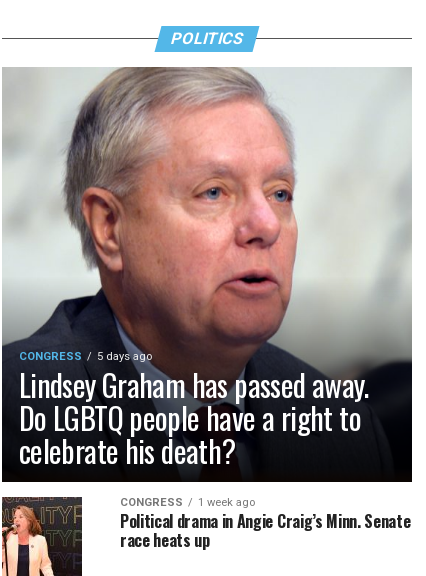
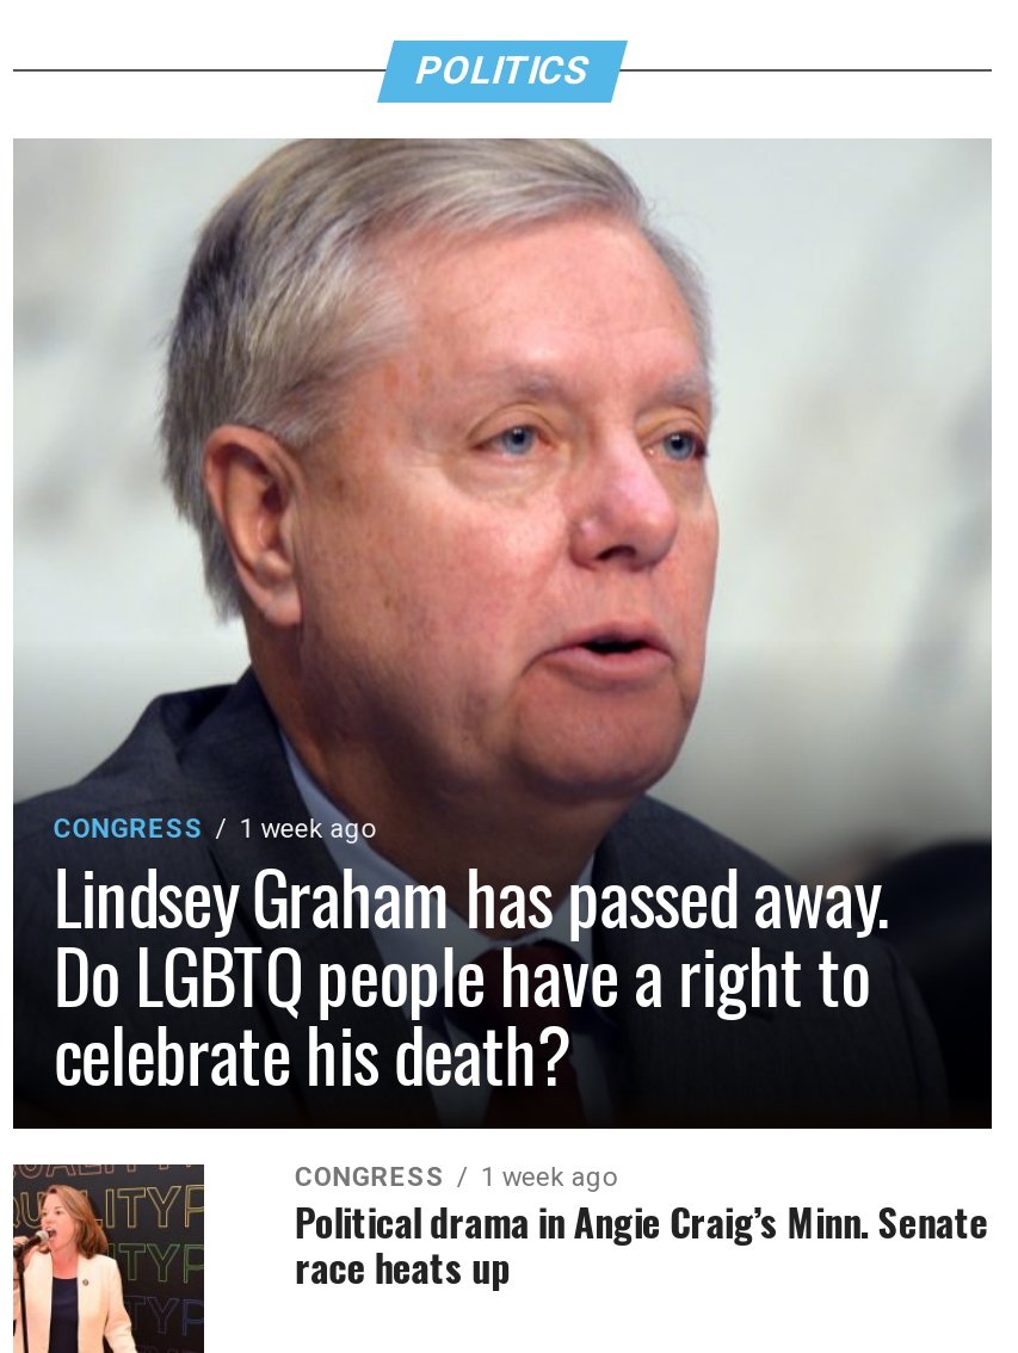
- CONGRESS 5 days ago
+ CONGRESS 1 week ago
